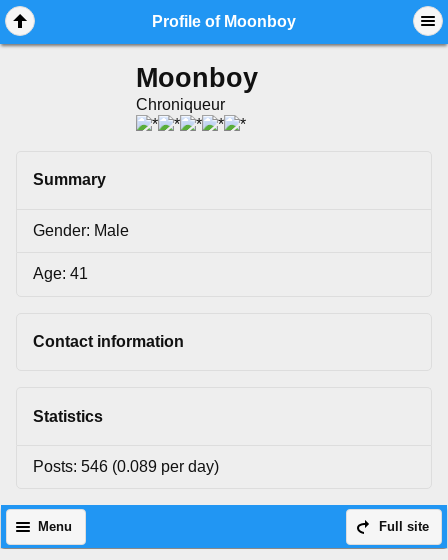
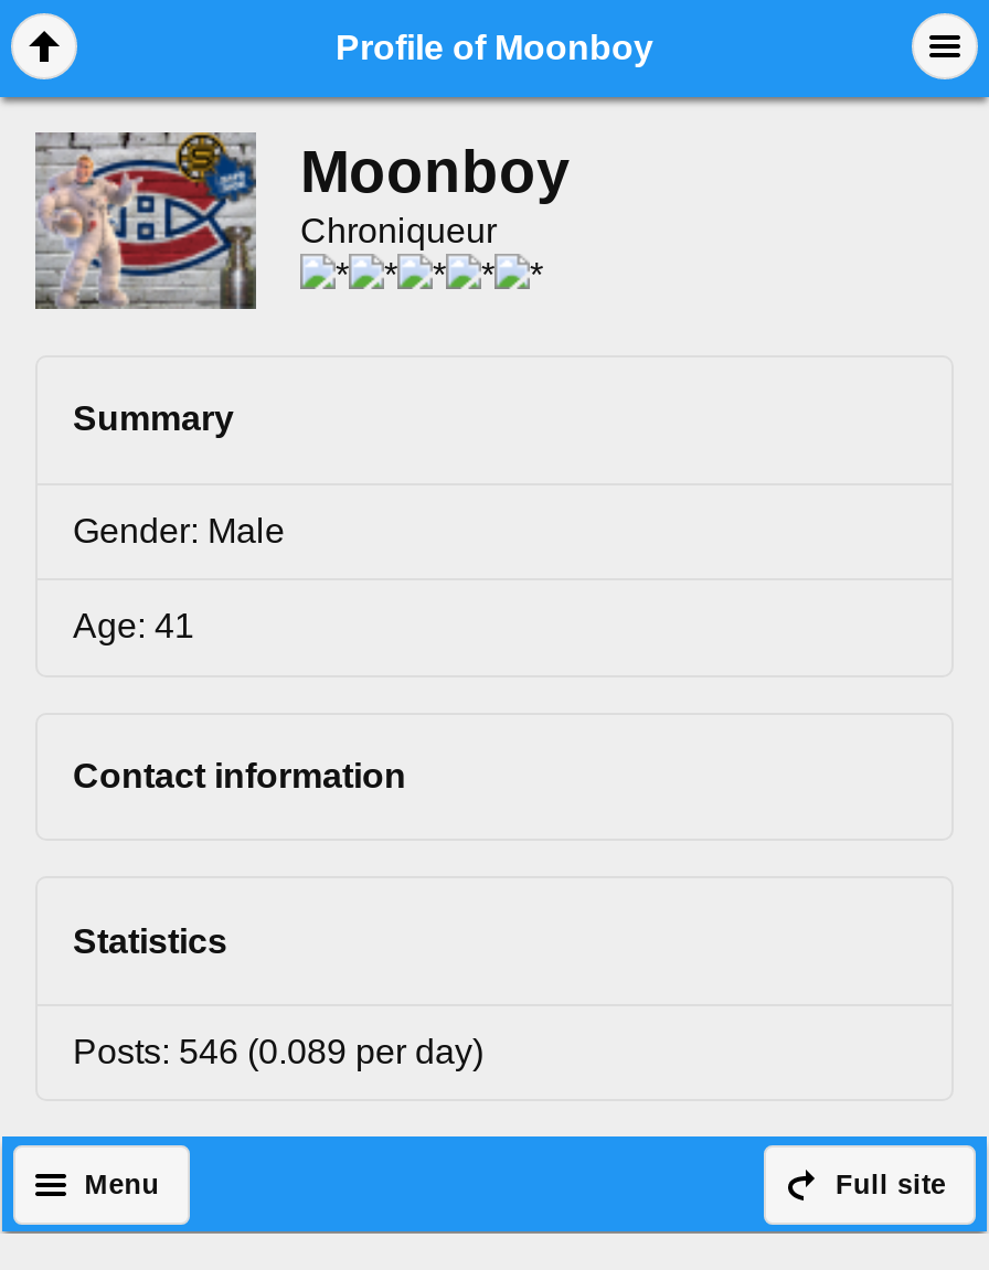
+ [image]
